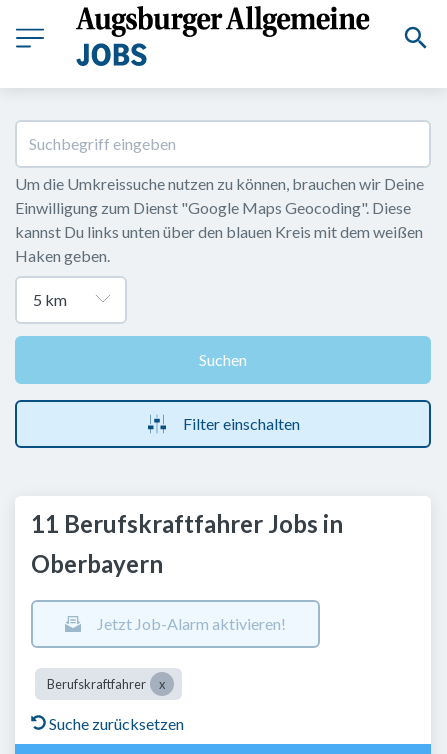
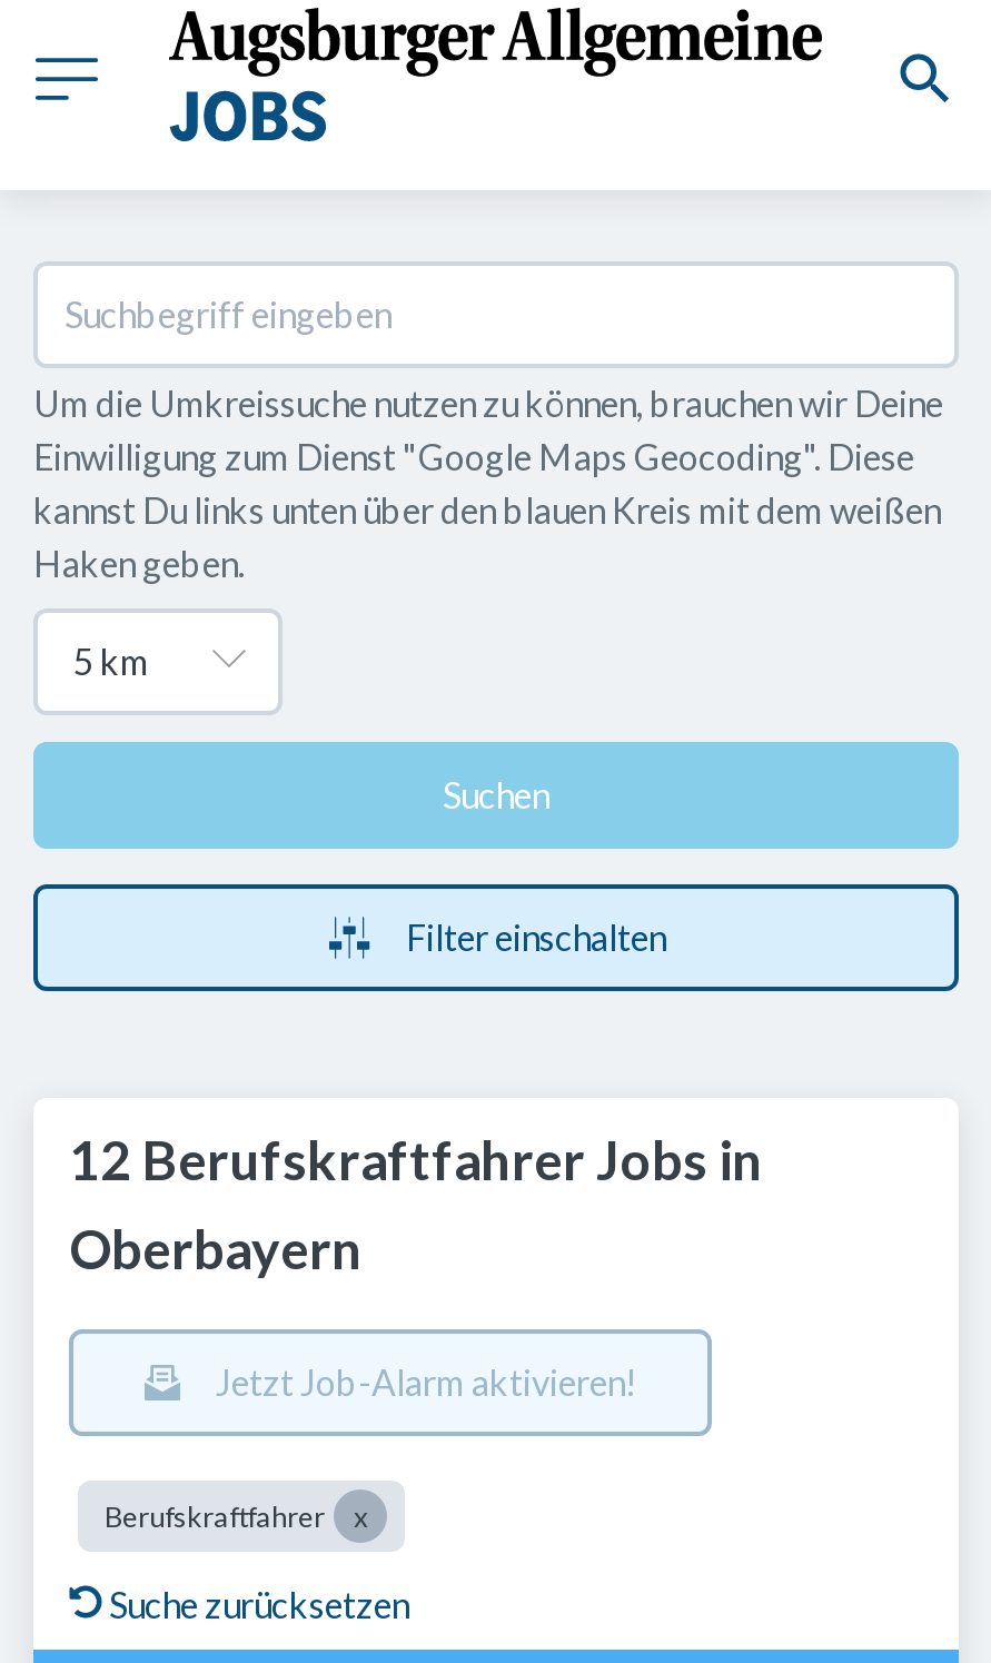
- 11 Berufskraftfahrer Jobs in
+ 12 Berufskraftfahrer Jobs in
